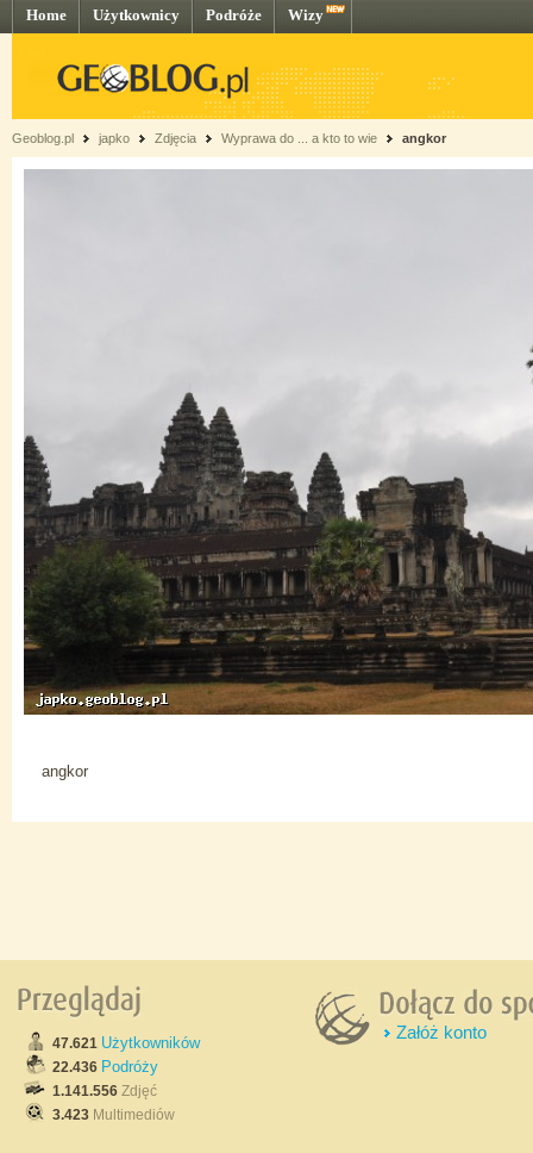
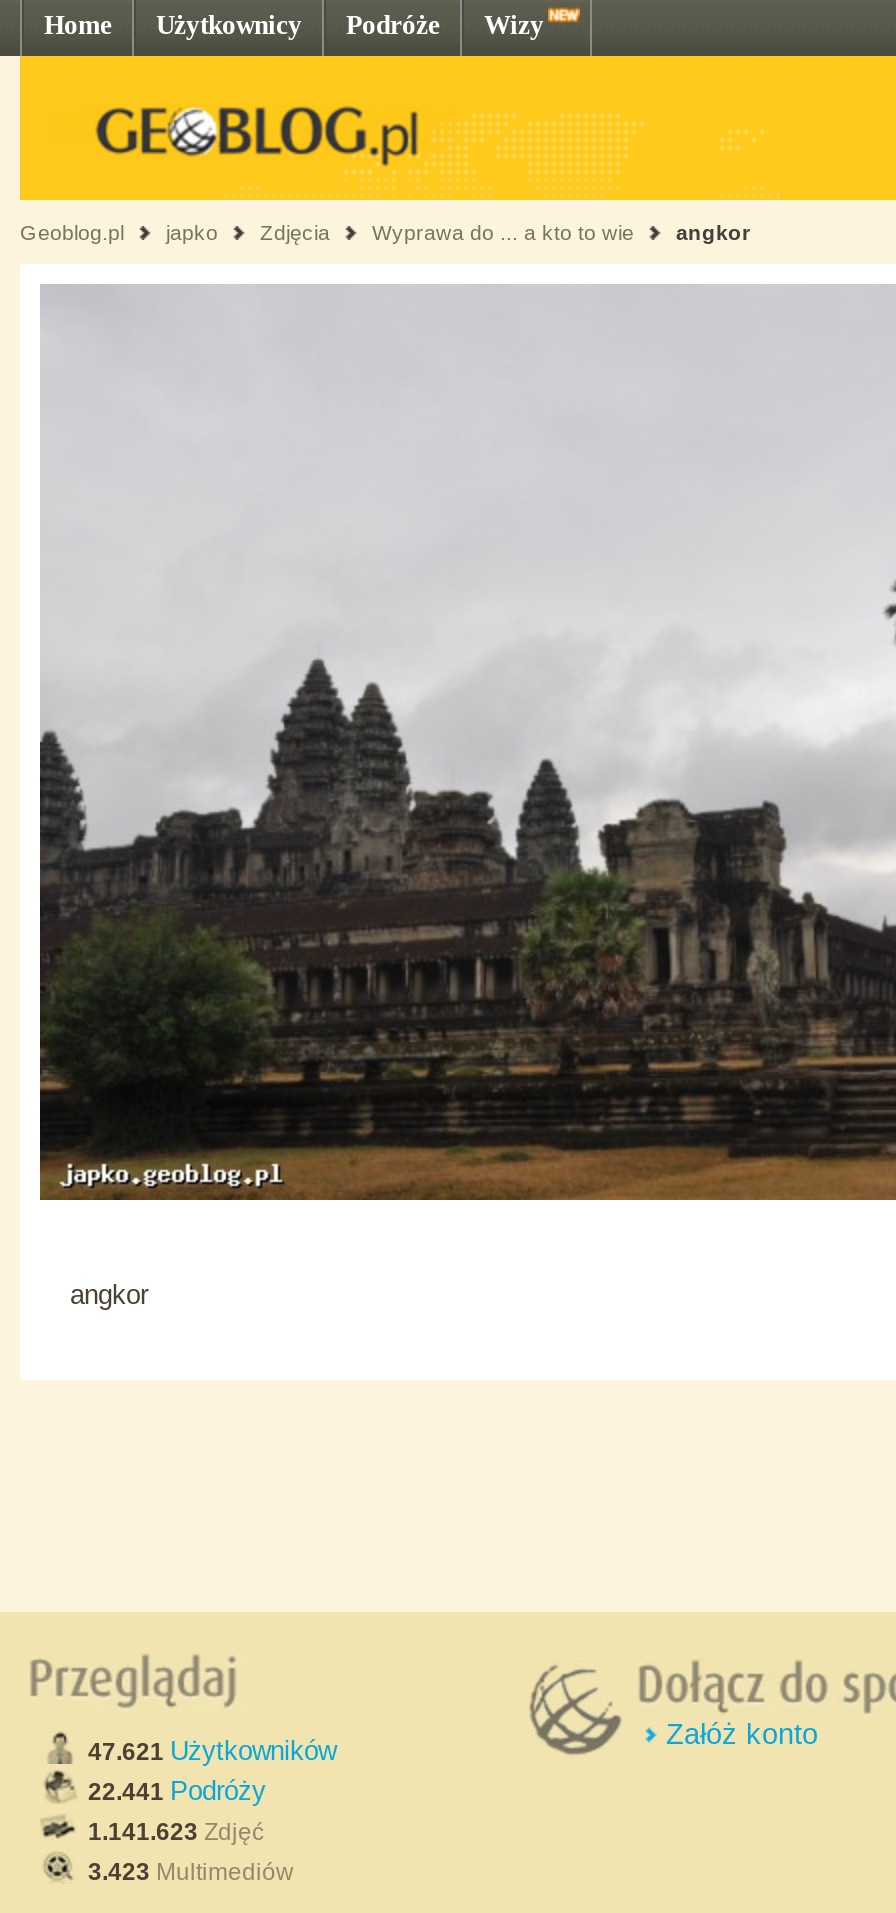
- 22.436 Podróży
+ 22.441 Podróży

- 1.141.556 Zdjęć
+ 1.141.623 Zdjęć
